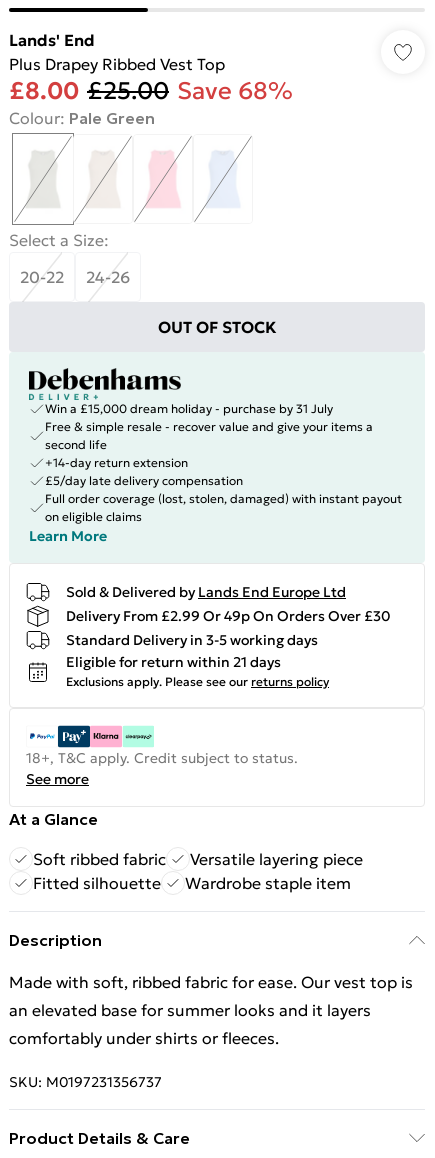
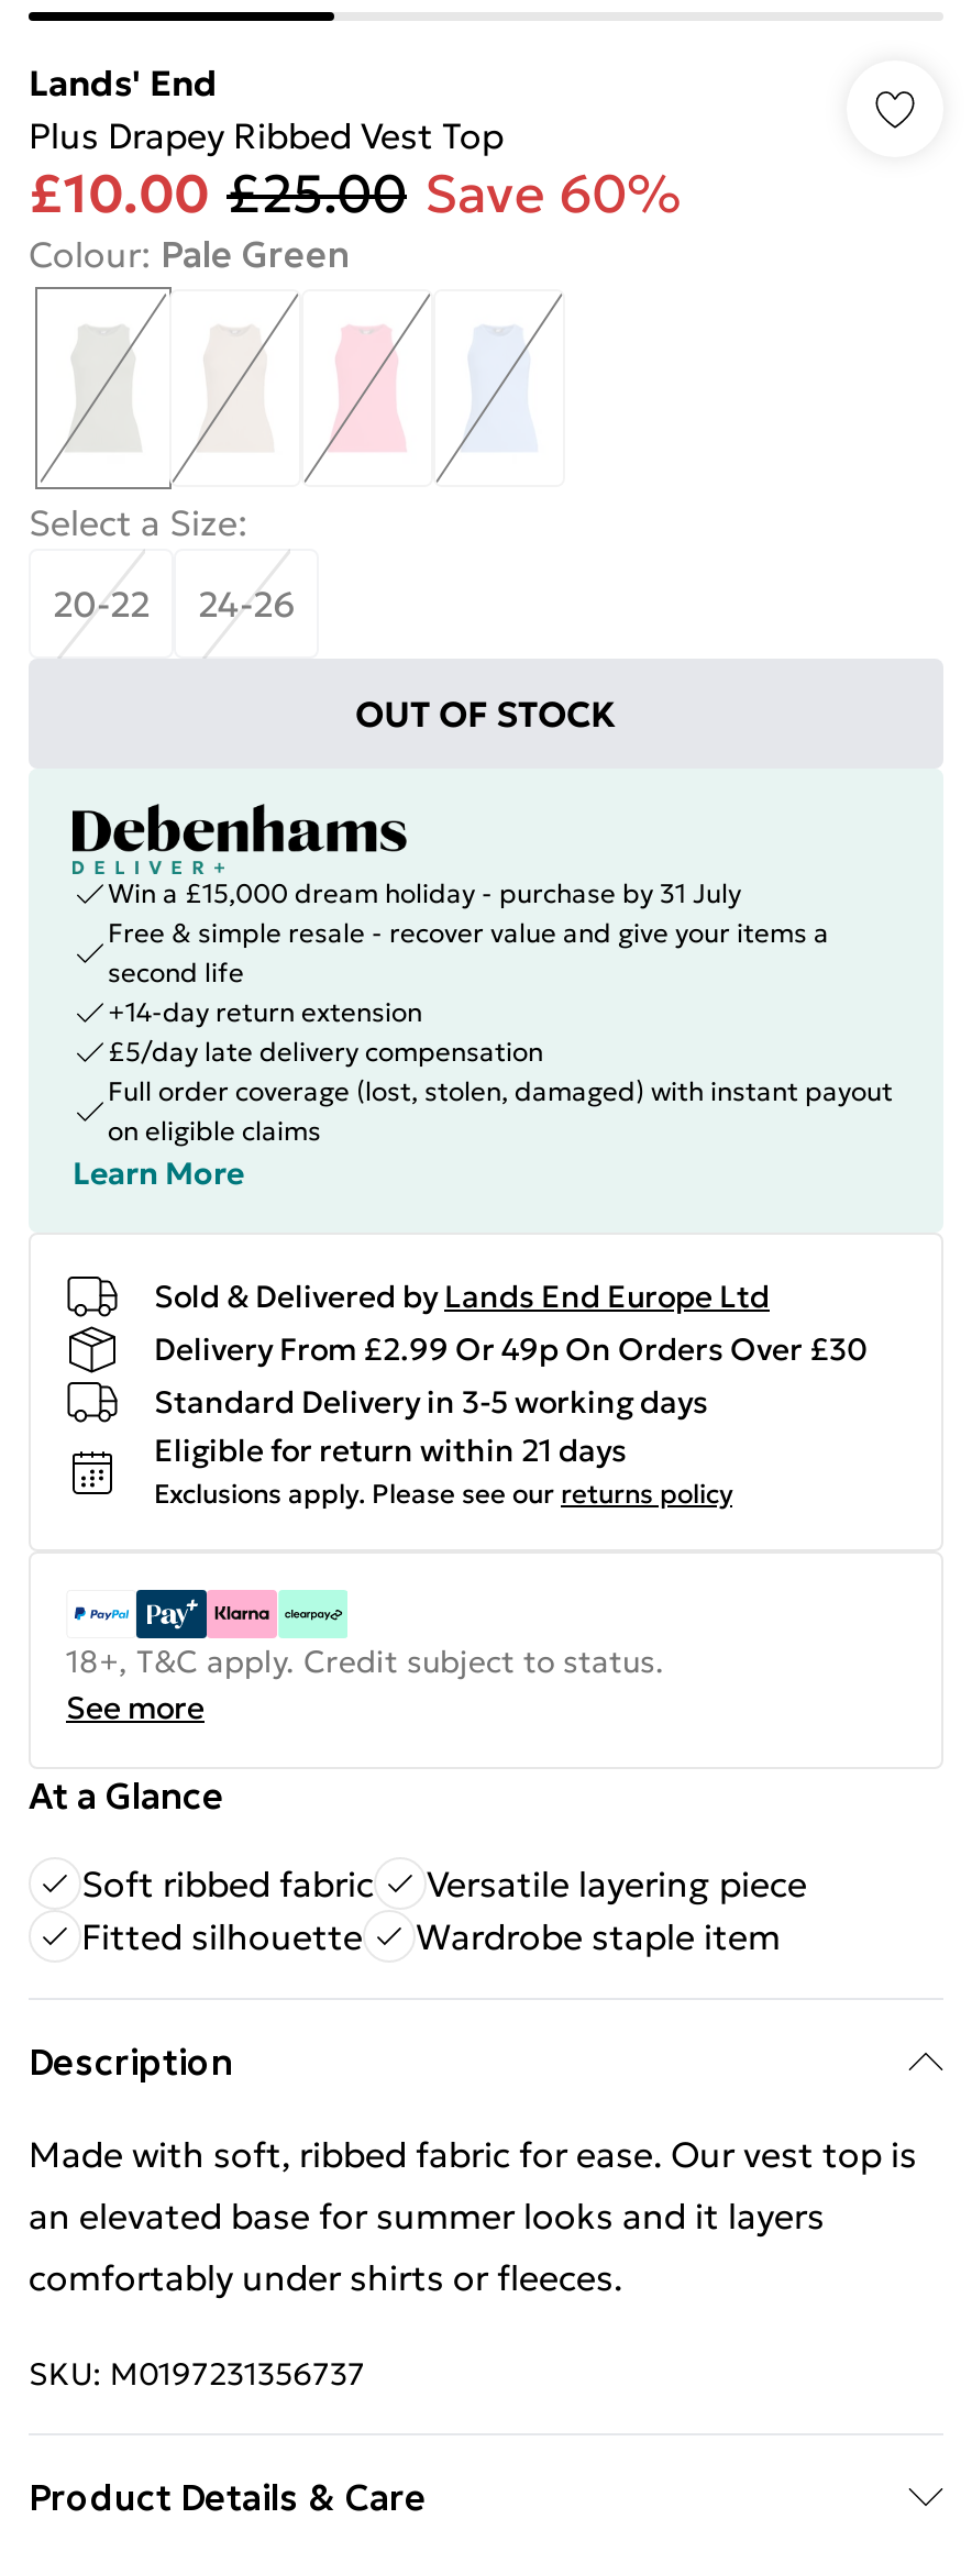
- £8.00 £25.00 Save 68%
+ £10.00 £25.00 Save 60%
